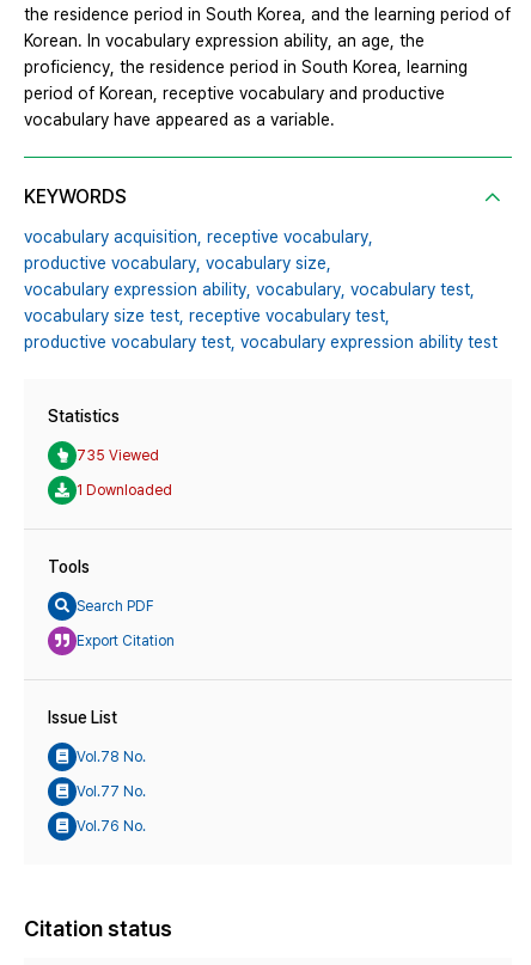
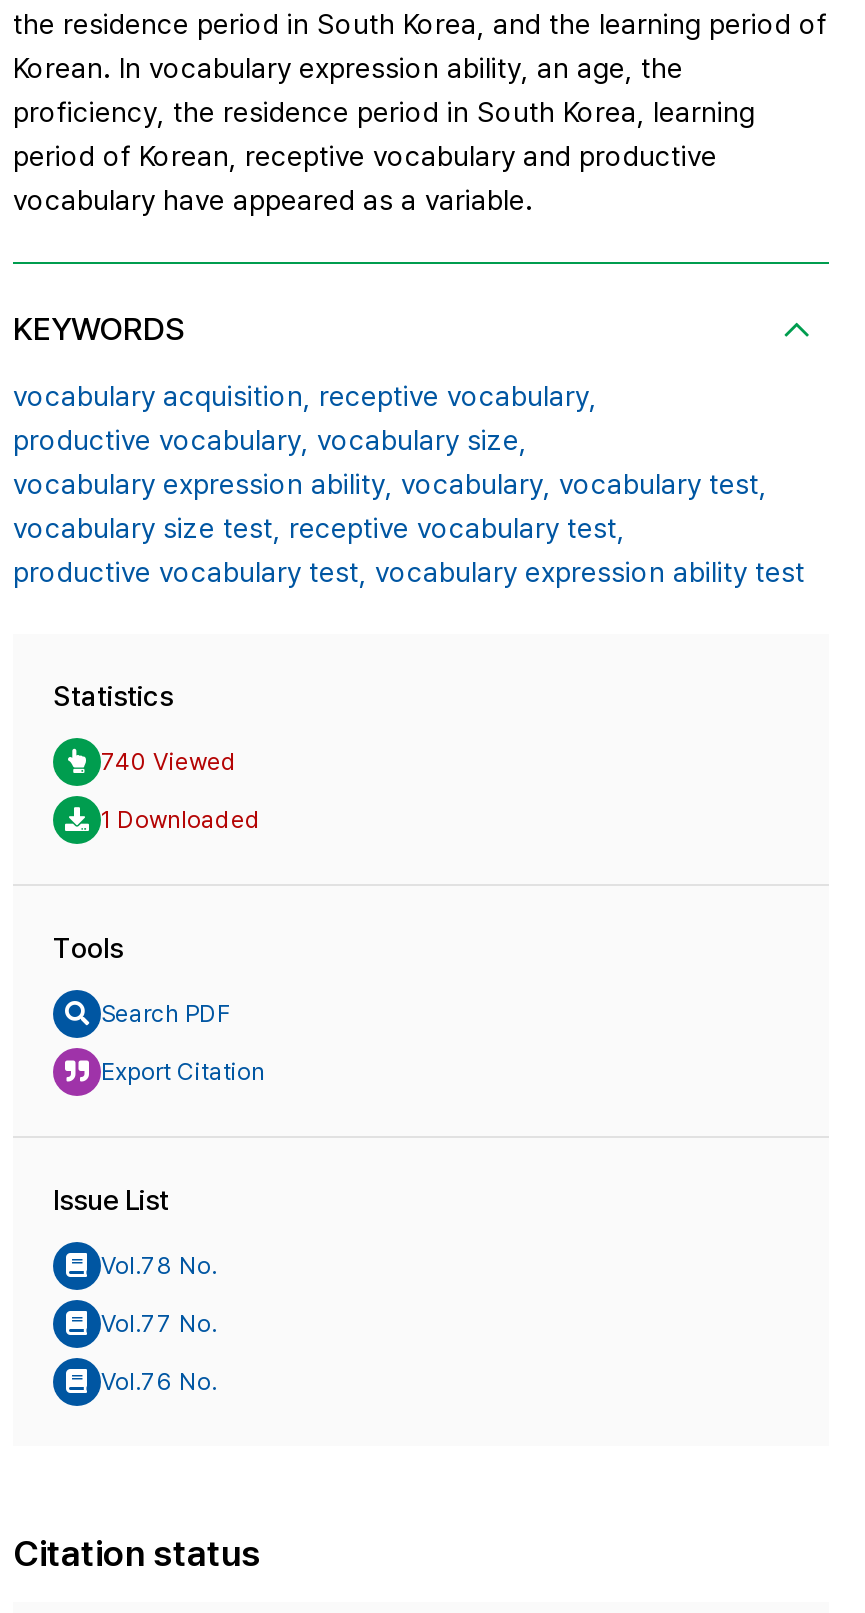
- 735 Viewed
+ 740 Viewed
